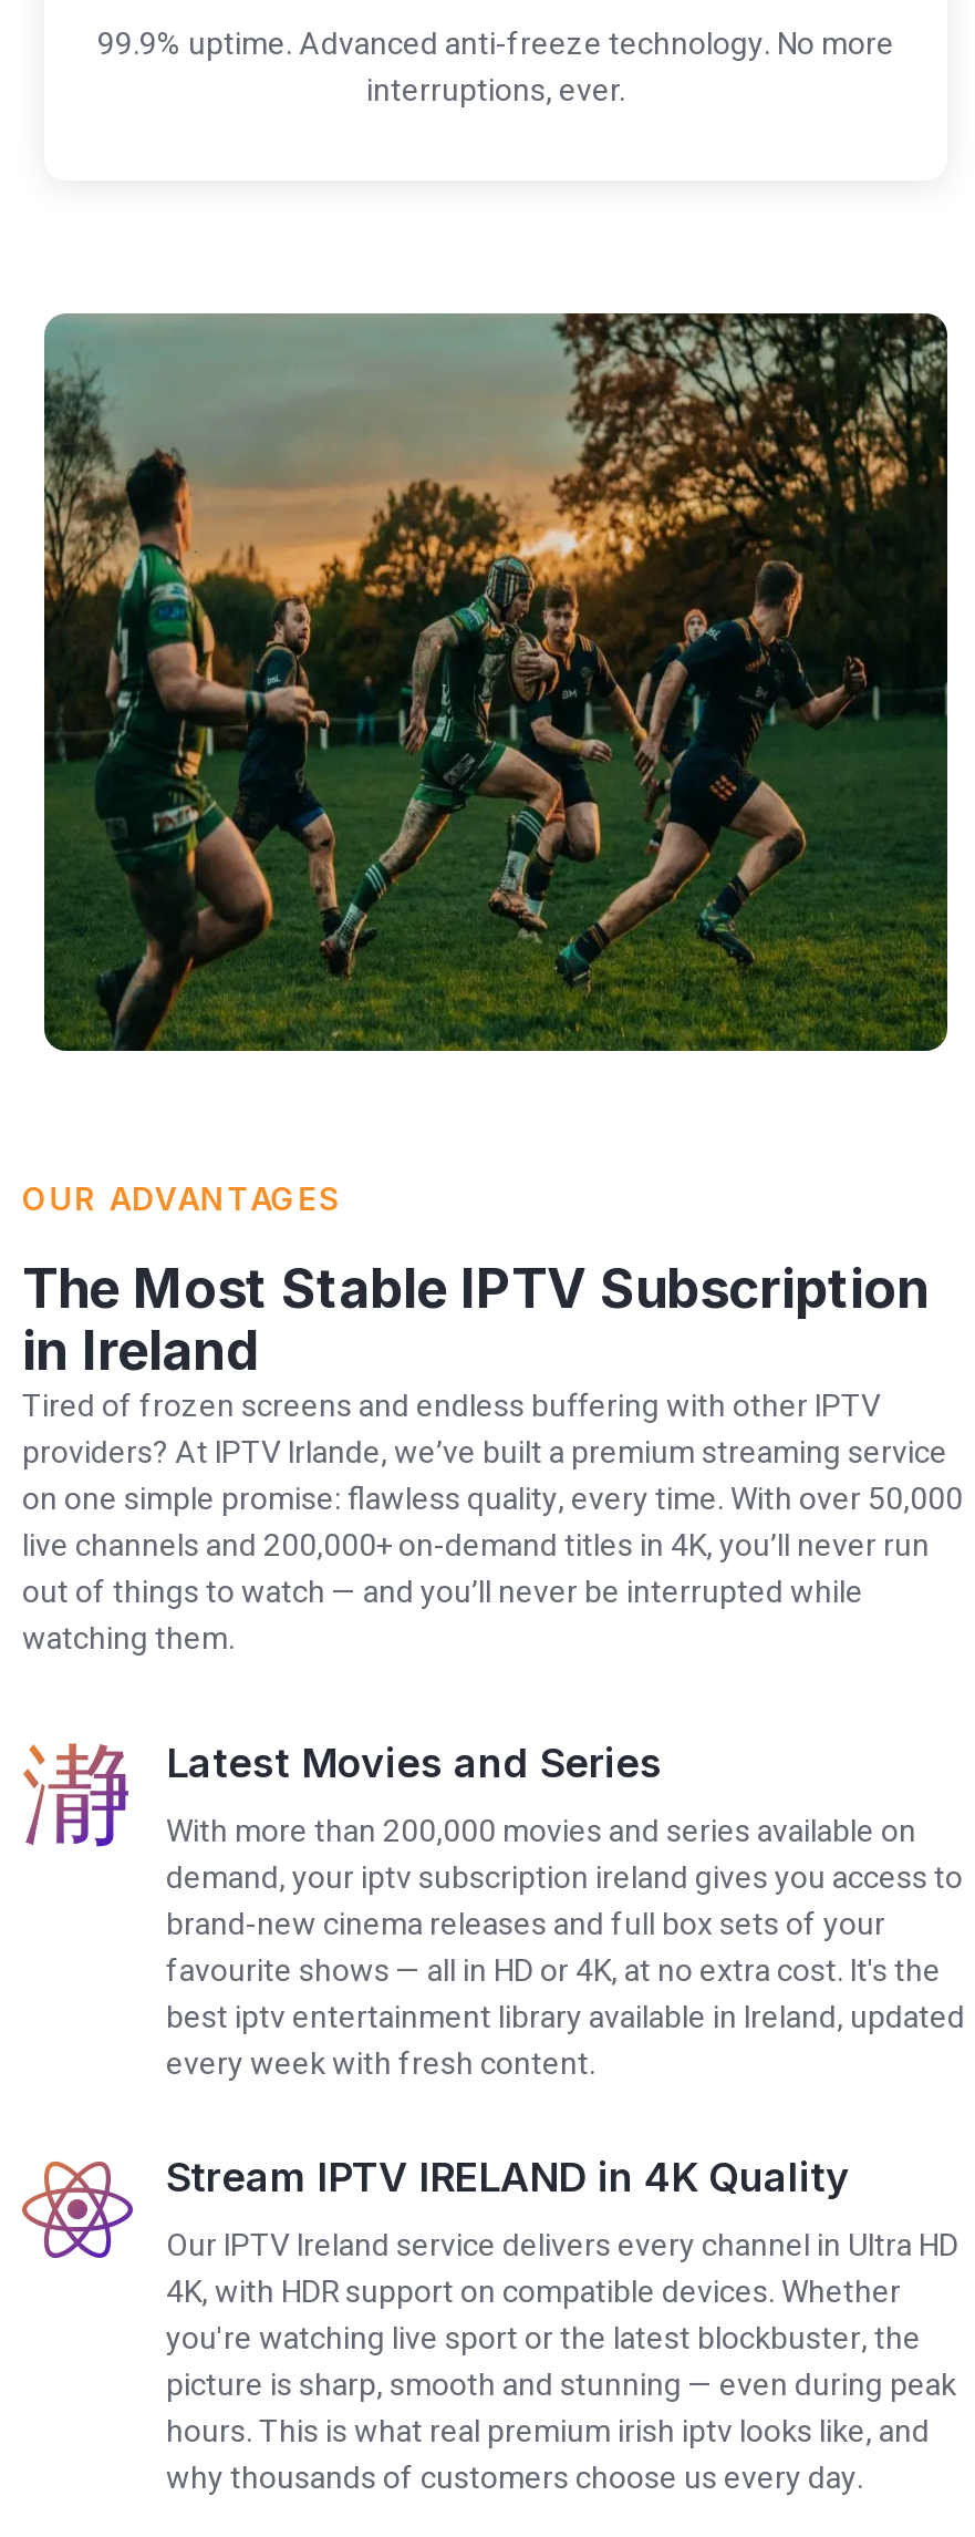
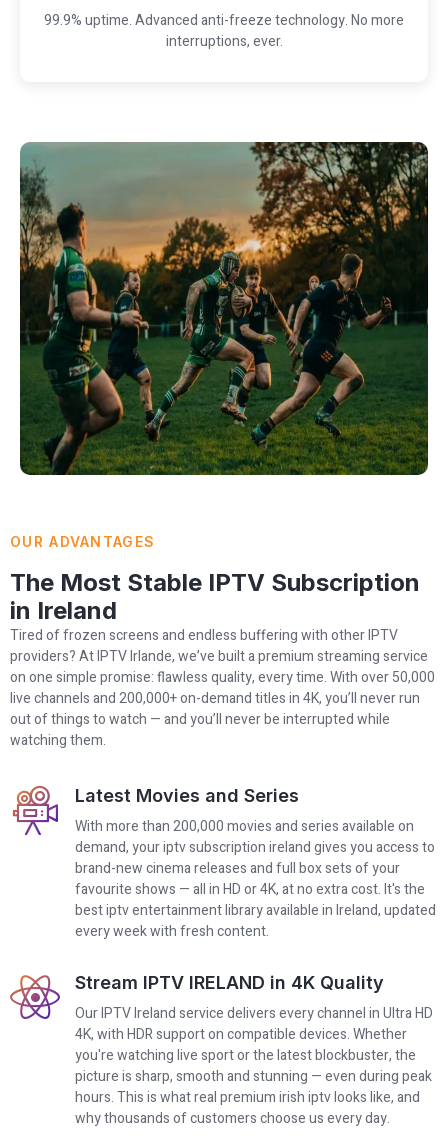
- [image]
+ [image]
